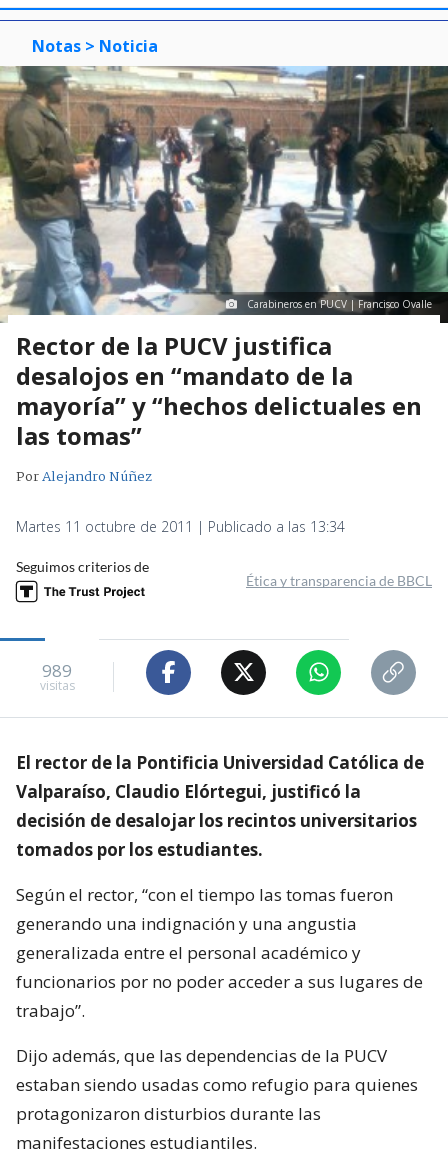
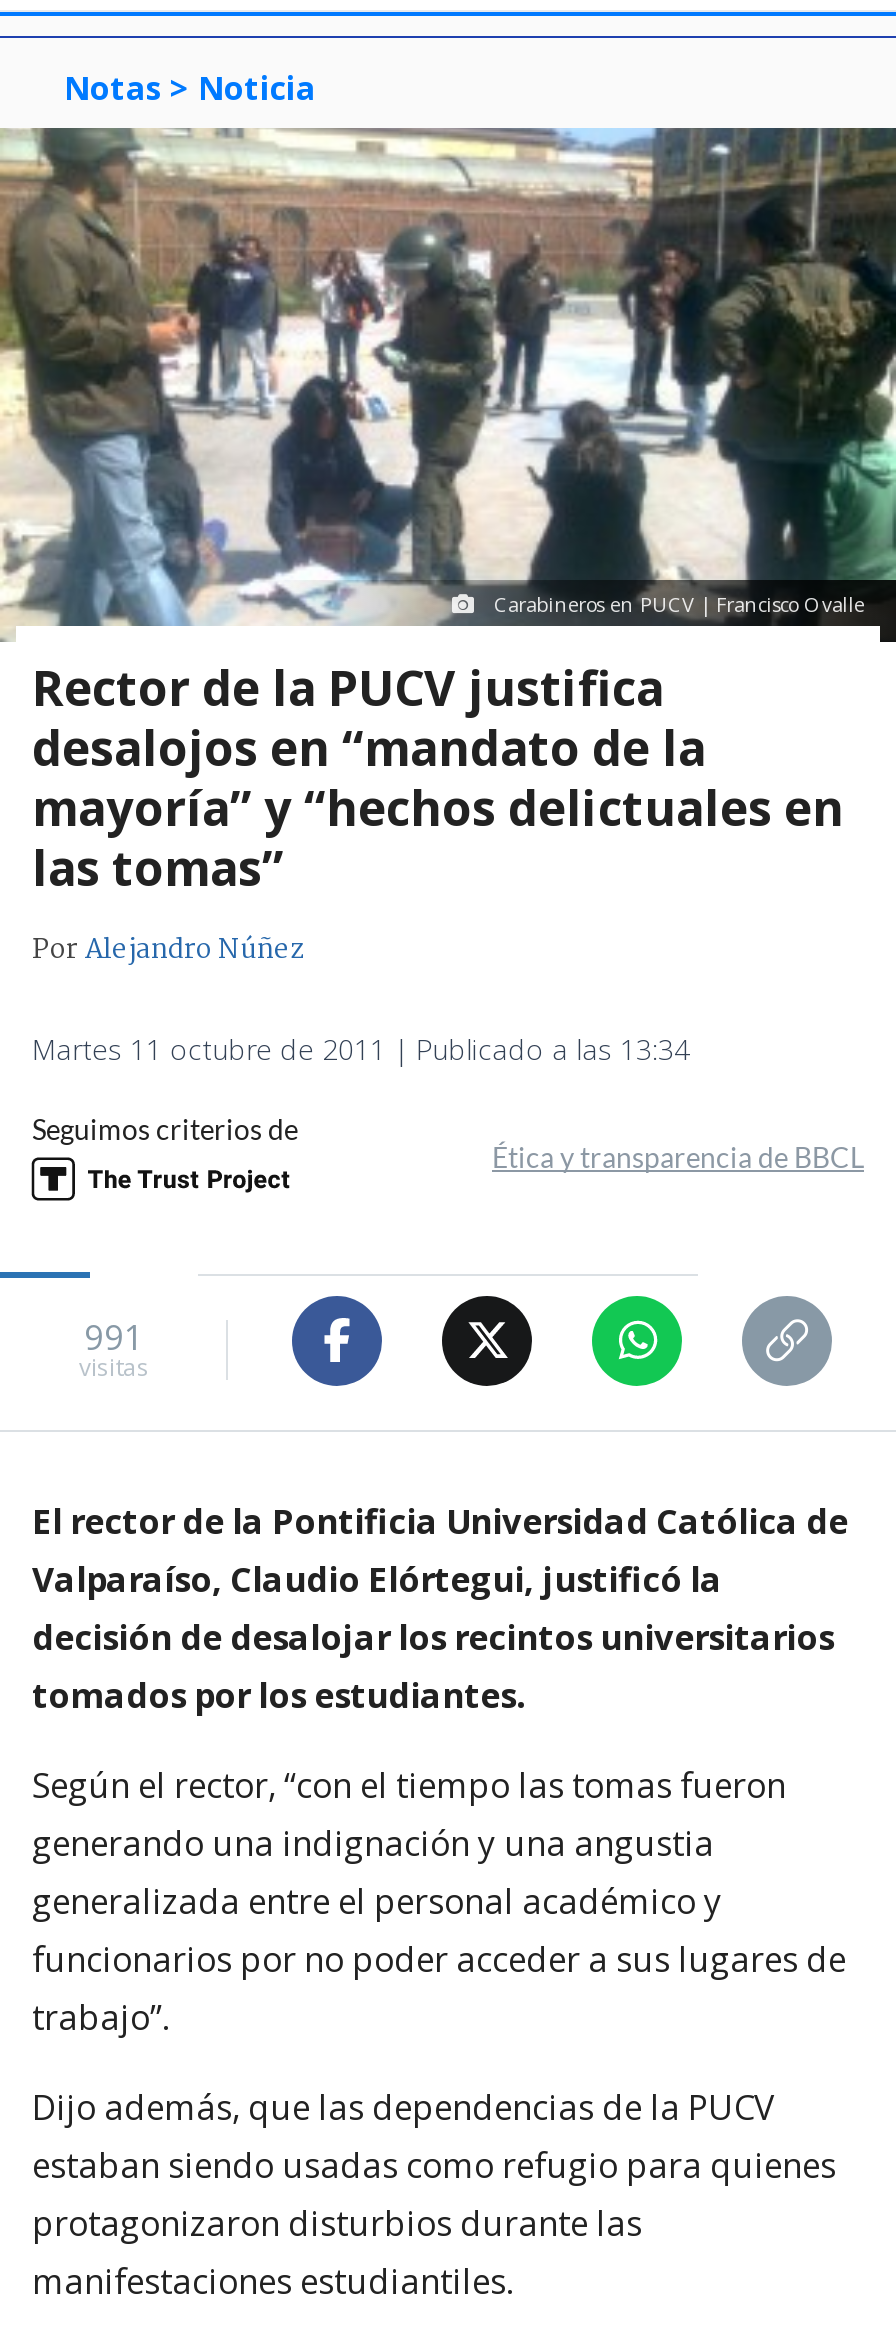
- 989
+ 991
